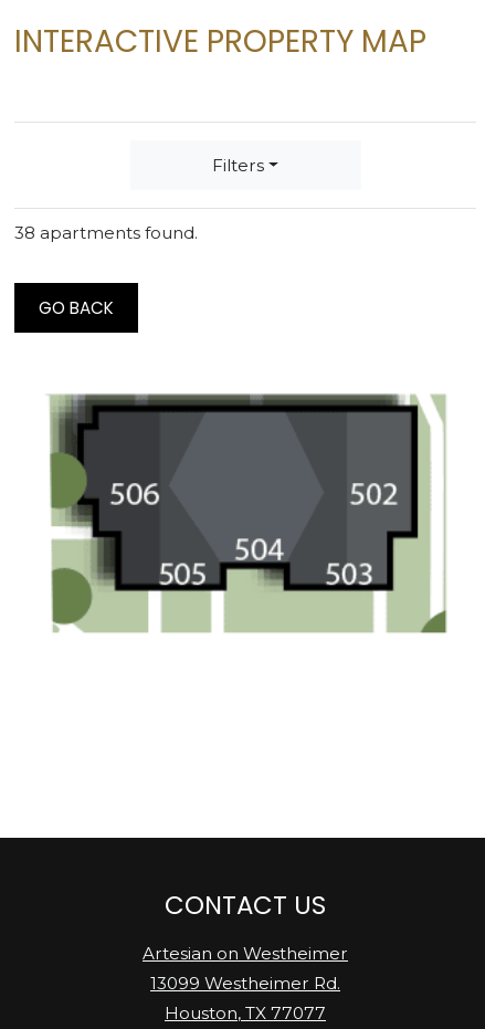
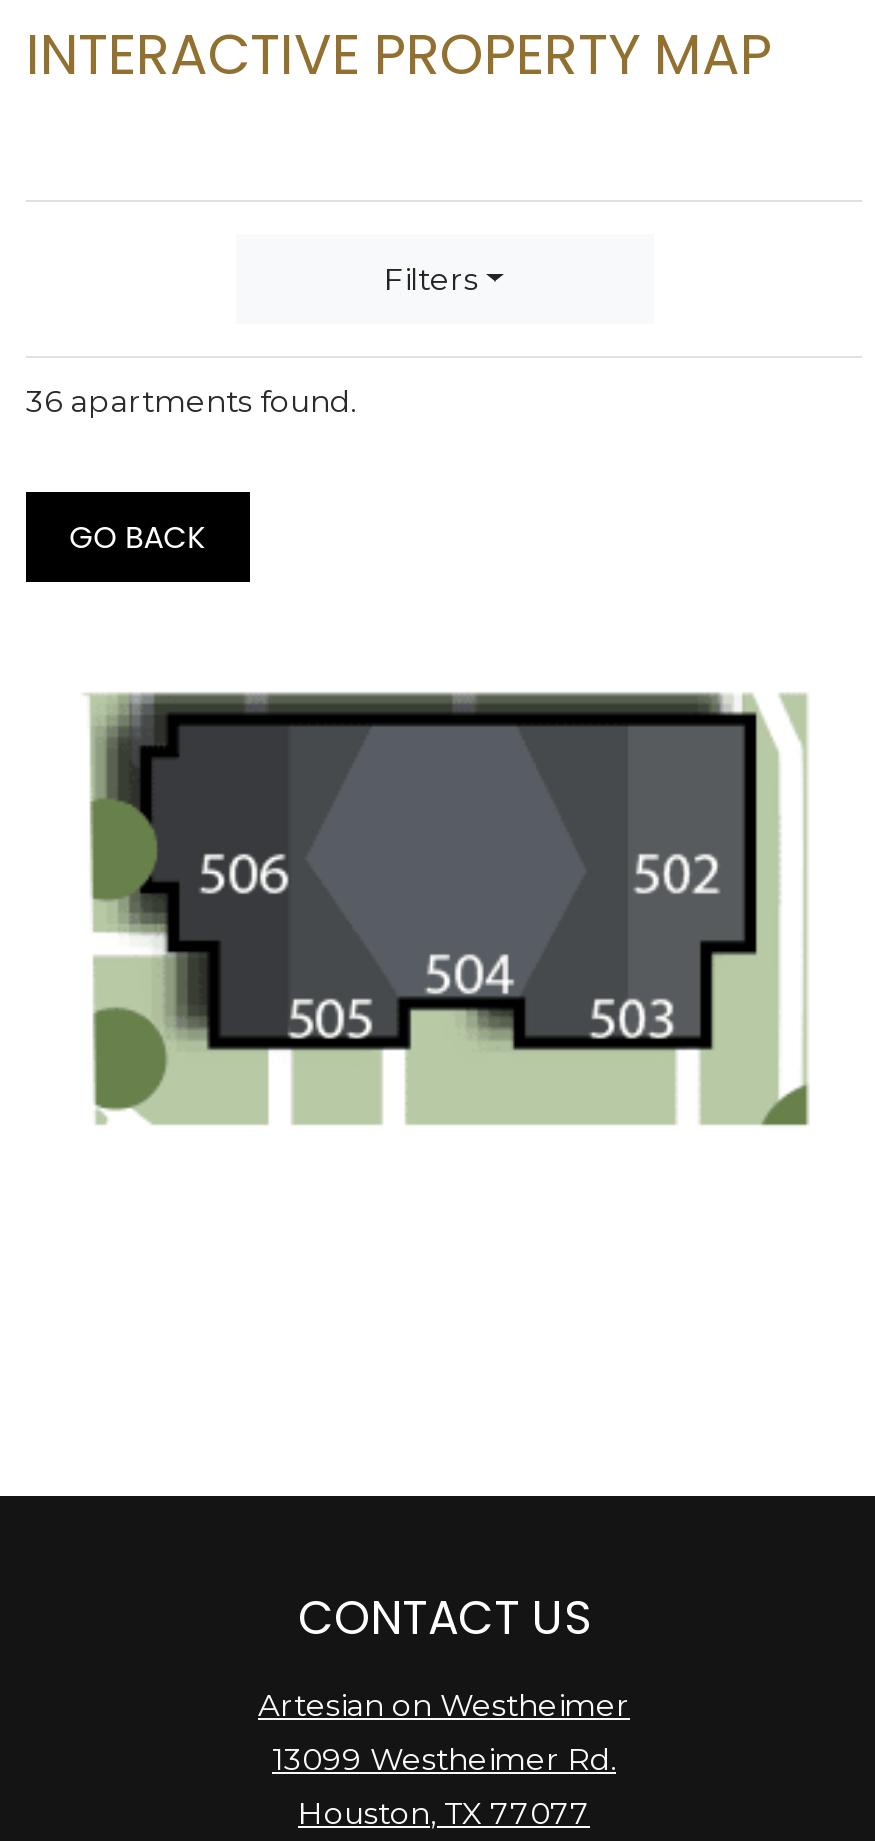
- 38 apartments found.
+ 36 apartments found.
